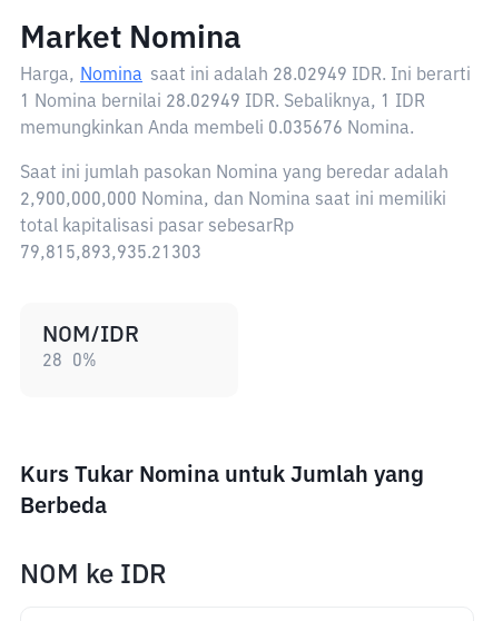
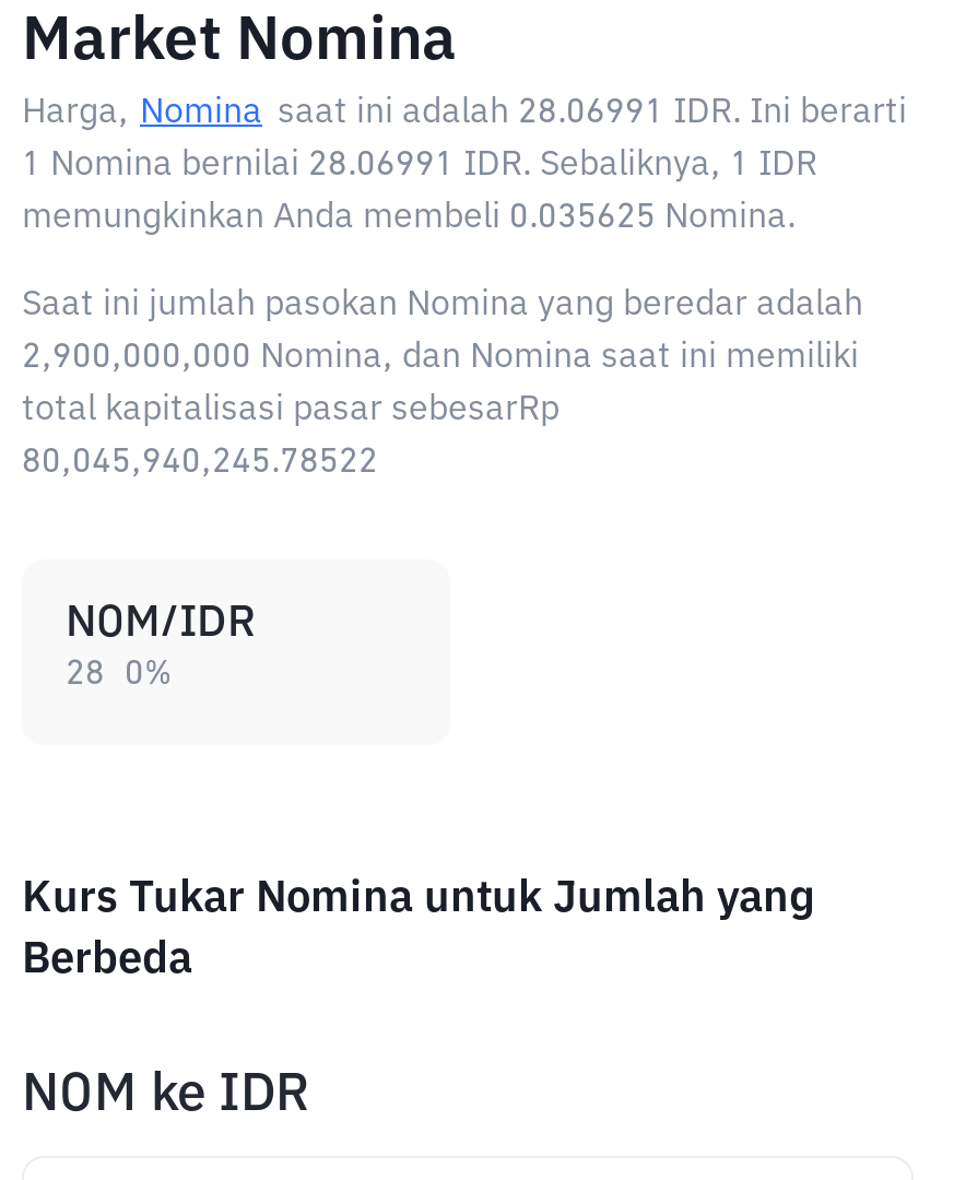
- Harga, Nomina saat ini adalah 28.02949 IDR. Ini berarti
+ Harga, Nomina saat ini adalah 28.06991 IDR. Ini berarti

- 1 Nomina bernilai 28.02949 IDR. Sebaliknya, 1 IDR
+ 1 Nomina bernilai 28.06991 IDR. Sebaliknya, 1 IDR

- memungkinkan Anda membeli 0.035676 Nomina.
+ memungkinkan Anda membeli 0.035625 Nomina.

- 79,815,893,935.21303
+ 80,045,940,245.78522
